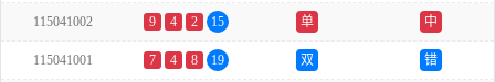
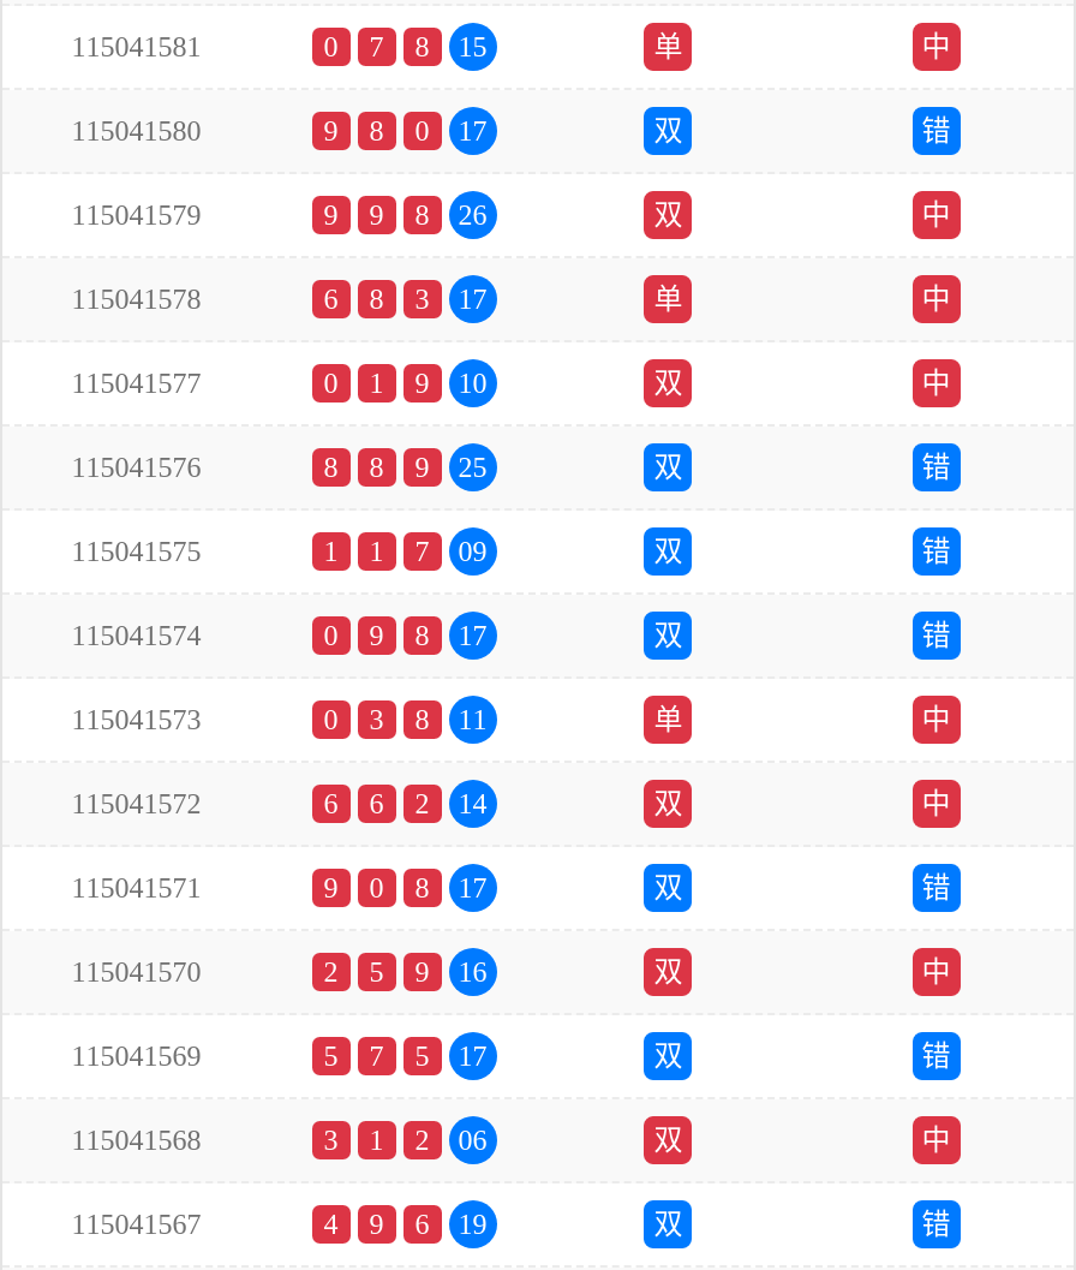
- 115041002
+ 115041581

- 9
+ 0

- 4
+ 7

- 2
+ 8

- 115041001
+ 115041580
+ 9
+ 8
+ 0
+ 17
+ 双
+ 错
+ 115041579
+ 9
+ 9
+ 8
+ 26
+ 双
+ 中
+ 115041578
+ 6
+ 8
+ 3
+ 17
+ 单
+ 中
+ 115041577
+ 0
+ 1
+ 9
+ 10
+ 双
+ 中
+ 115041576
+ 8
+ 8
+ 9
+ 25
+ 双
+ 错
+ 115041575
+ 1
+ 1

- 8
+ 9
+ 6

+ 09
+ 双
+ 错
+ 115041574
+ 0
+ 9
+ 8
+ 17
+ 双
+ 错
+ 115041573
+ 0
+ 3
+ 8
+ 11
+ 单
+ 中
+ 115041572
+ 6
+ 6
+ 2
+ 14
+ 双
+ 中
+ 115041571
+ 9
+ 0
+ 8
+ 17
+ 双
+ 错
+ 115041570
+ 2
+ 5
+ 9
+ 16
+ 双
+ 中
+ 115041569
+ 5
+ 7
+ 5
+ 17
+ 双
+ 错
+ 115041568
+ 3
+ 1
+ 2
+ 06
+ 双
+ 中
+ 115041567
